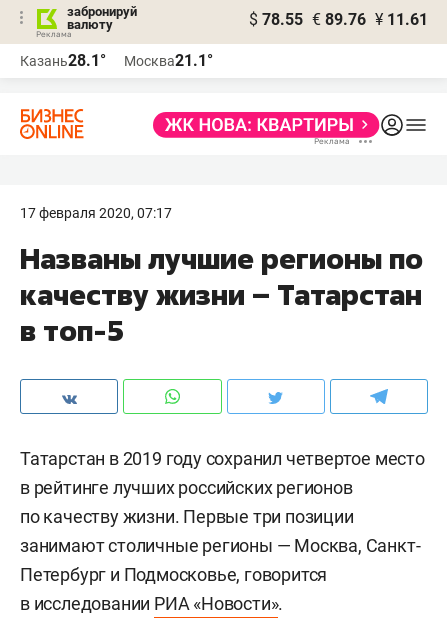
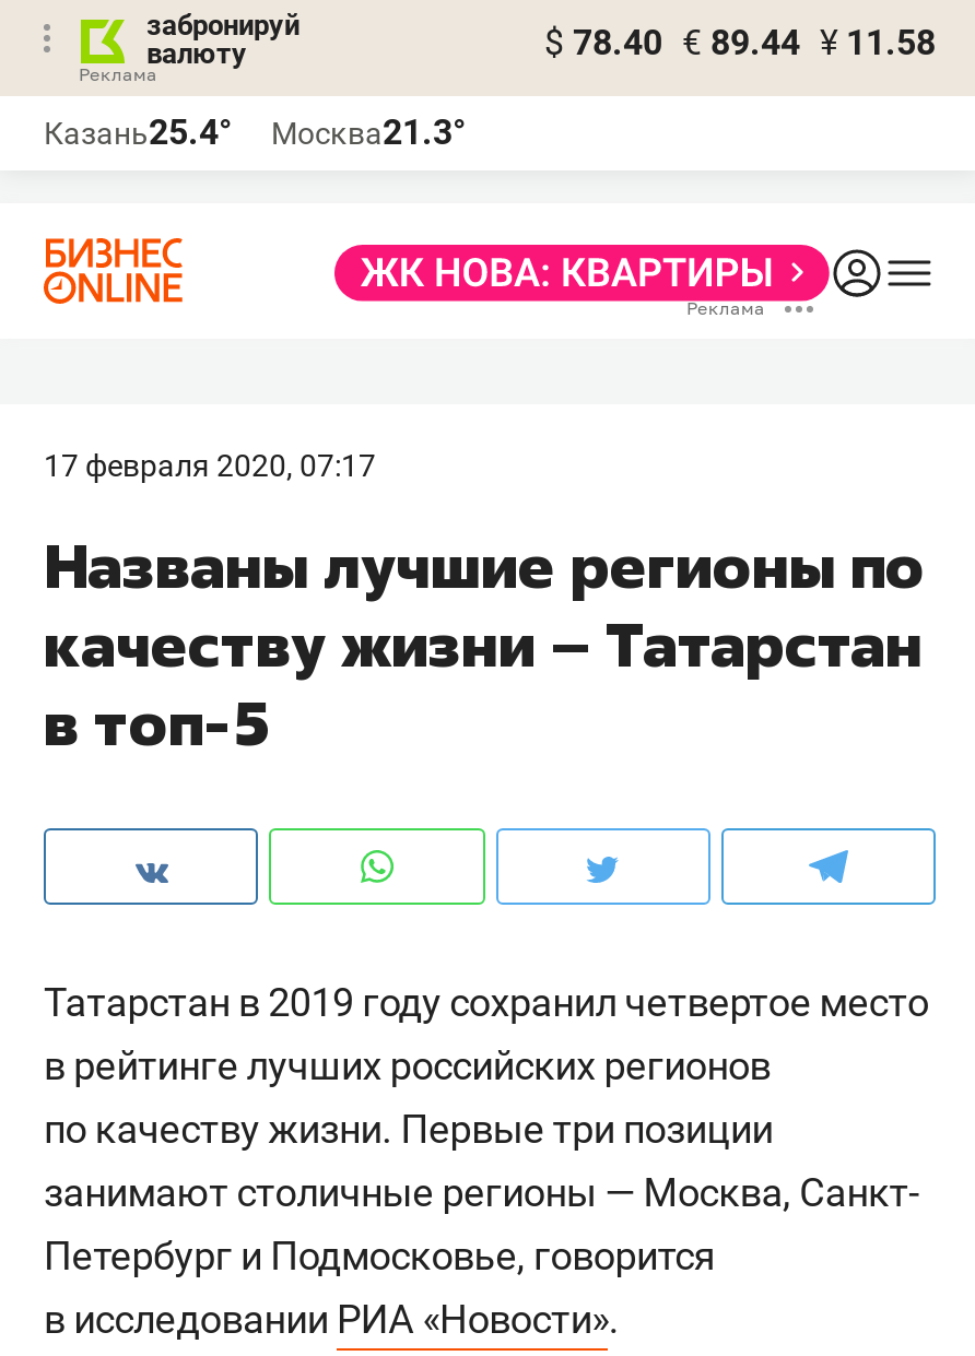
- $ 78.55 € 89.76 ¥ 11.61
+ $ 78.40 € 89.44 ¥ 11.58

- Казань28.1°
+ Казань25.4°

- Москва21.1°
+ Москва21.3°
